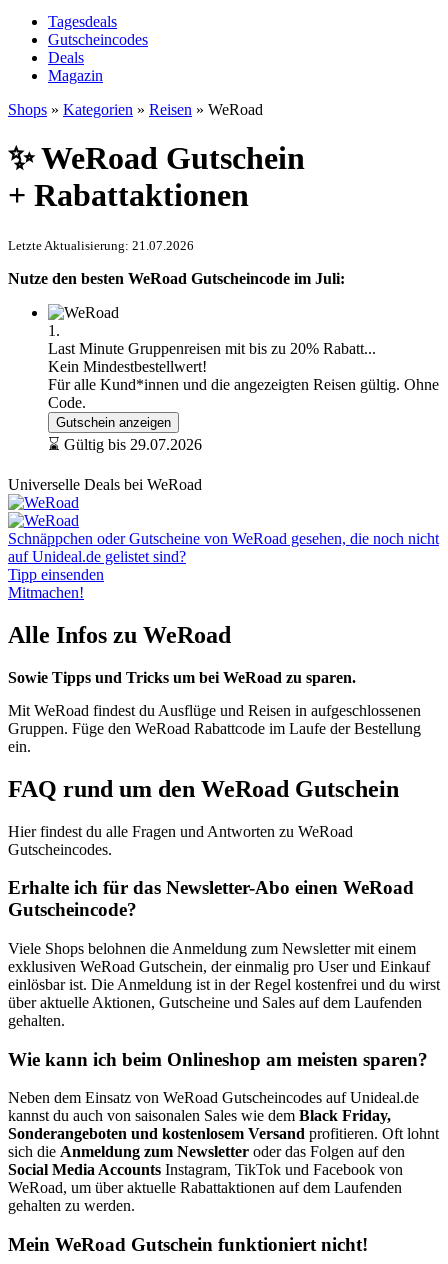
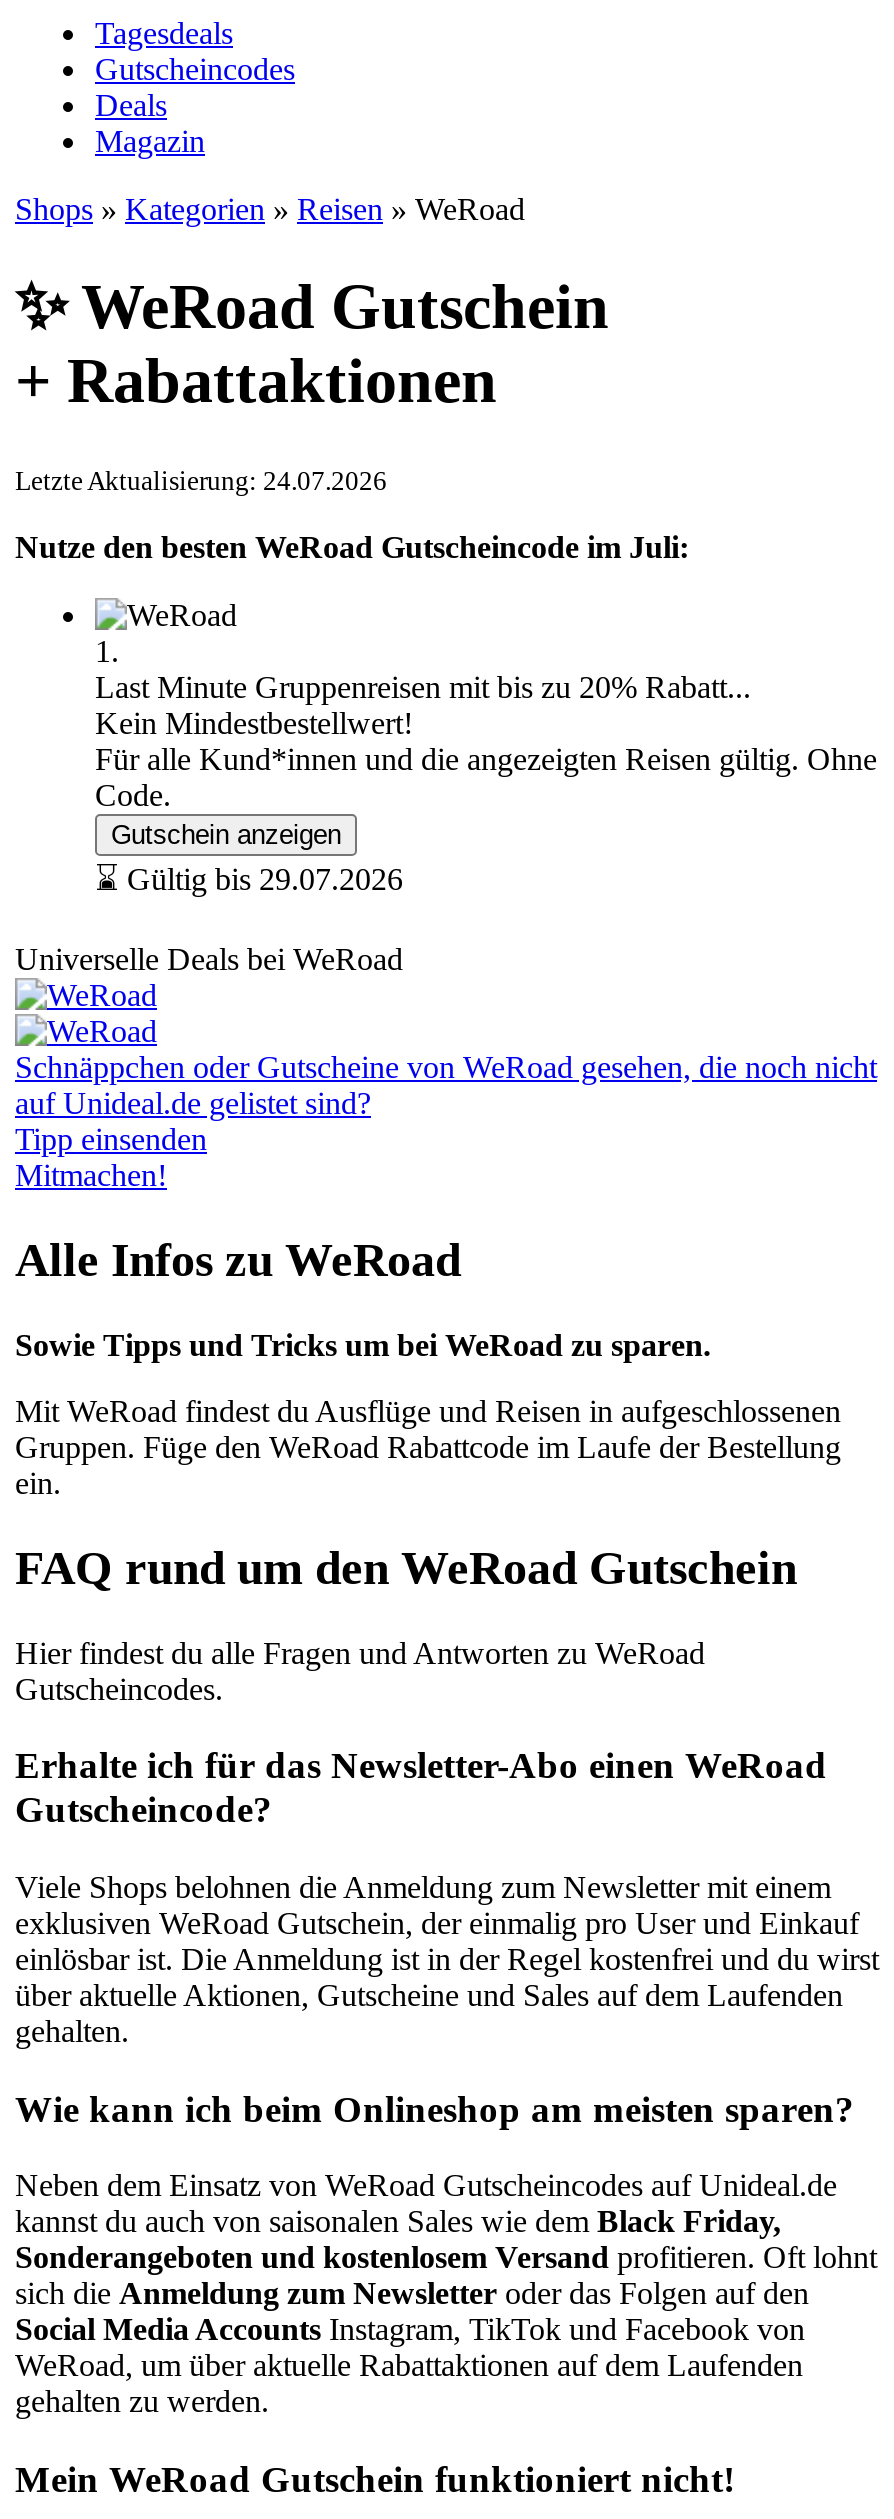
- Letzte Aktualisierung: 21.07.2026
+ Letzte Aktualisierung: 24.07.2026
